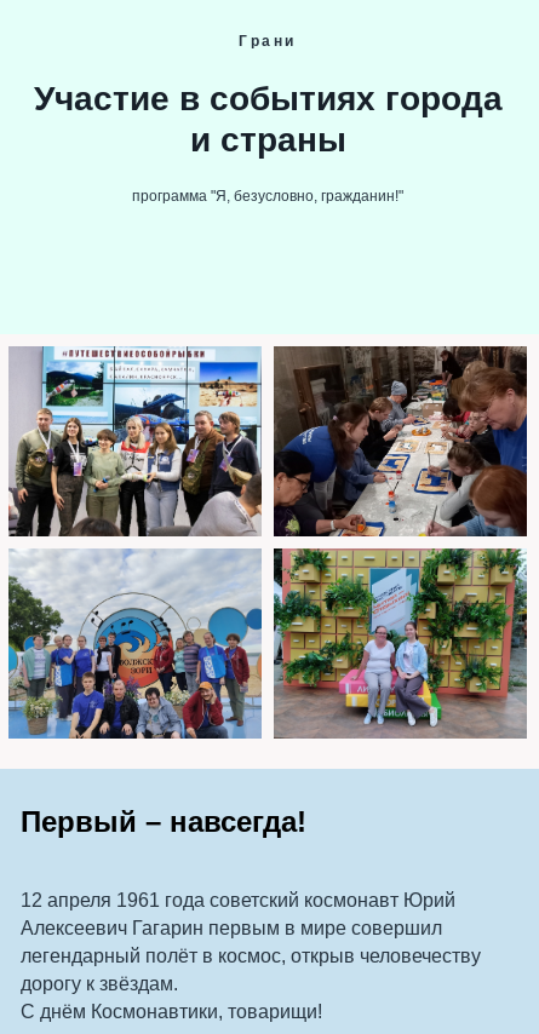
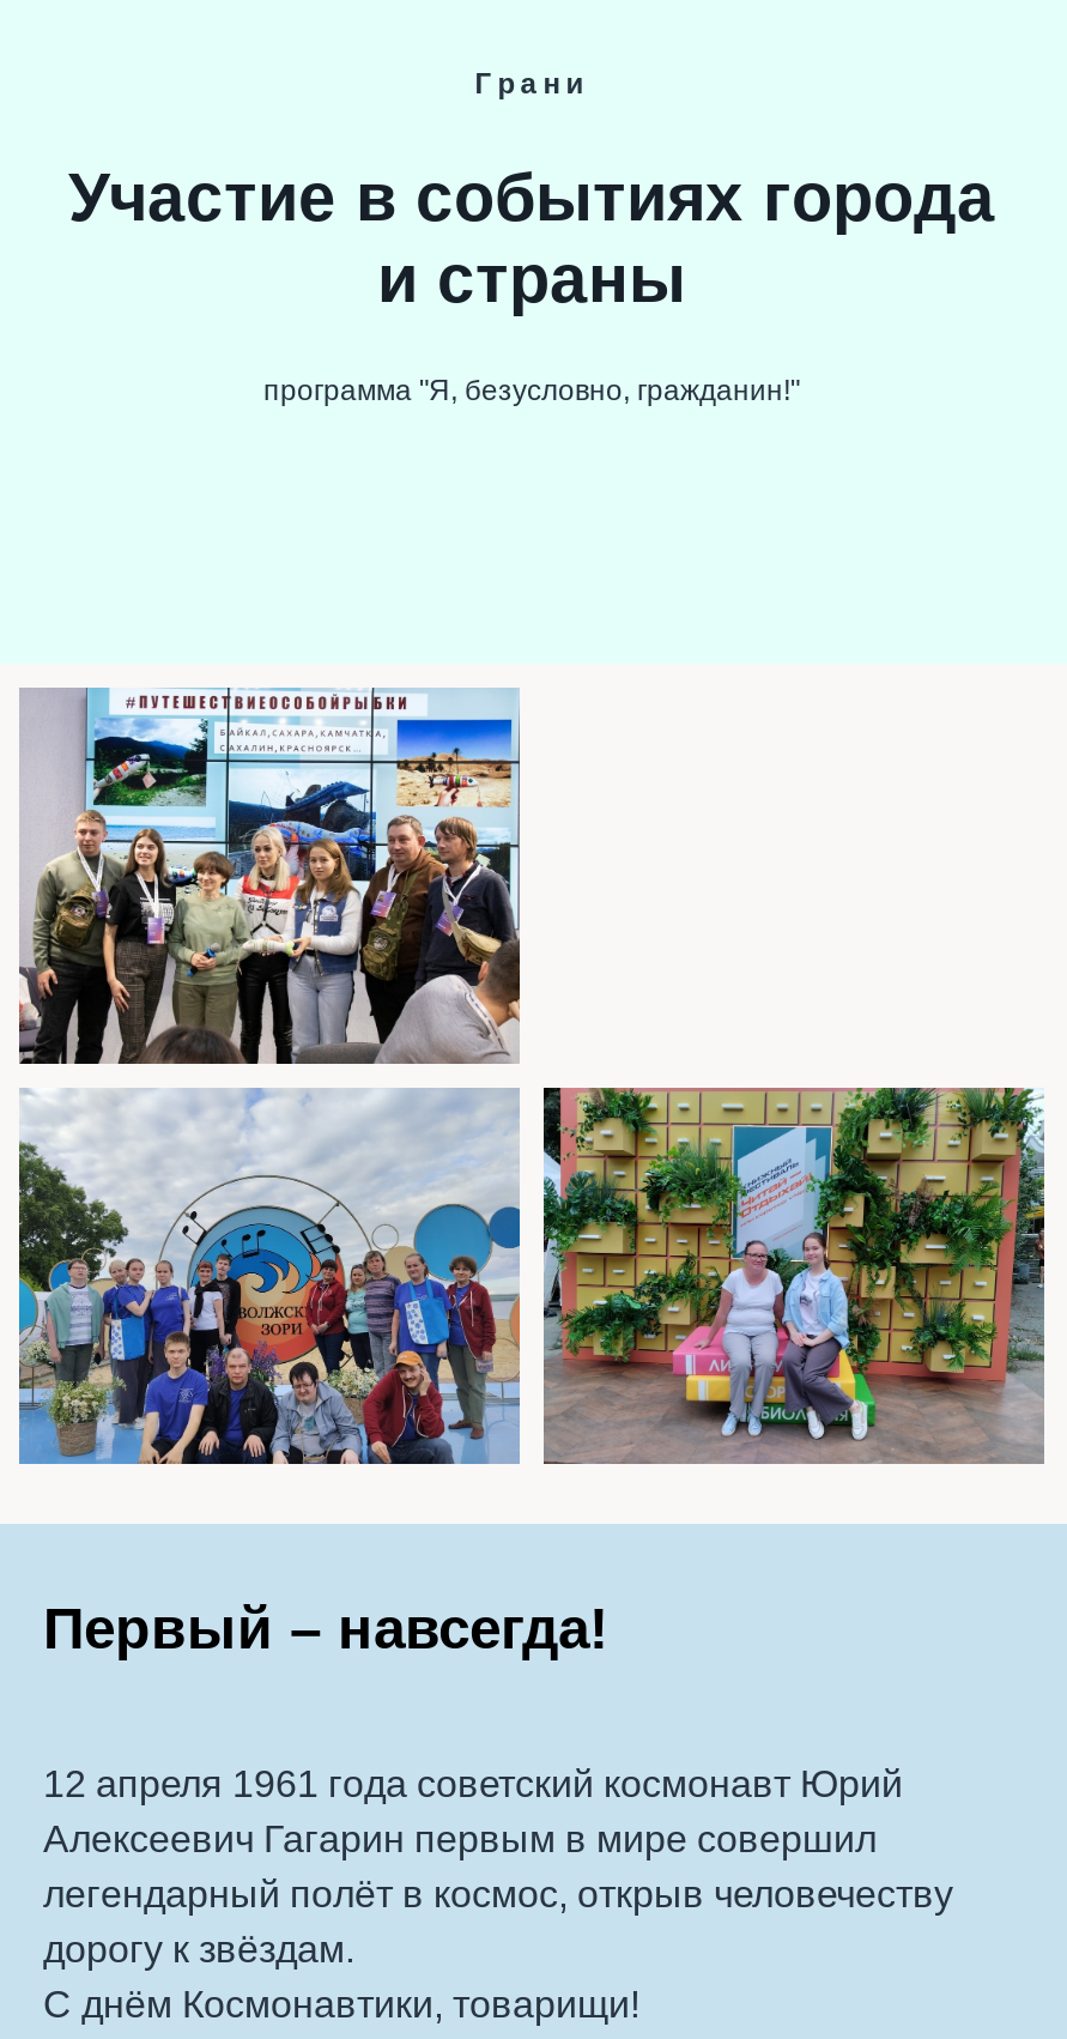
- [image]
